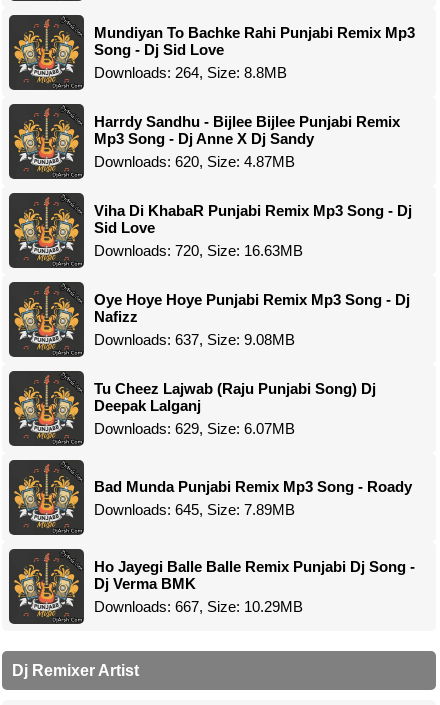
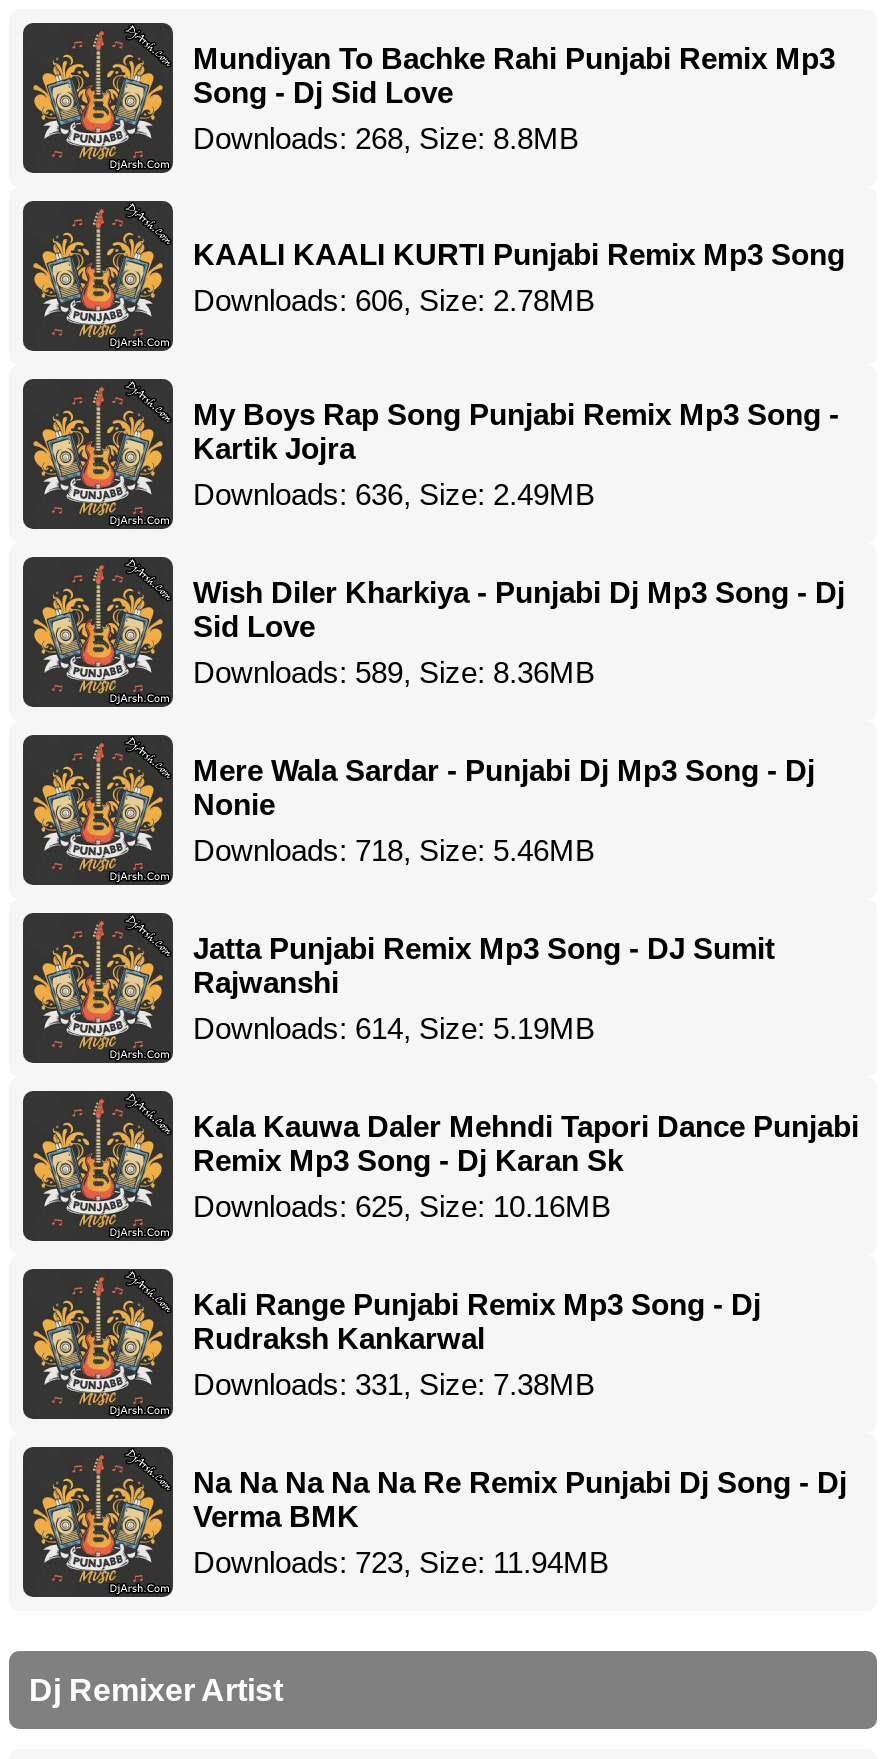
- Downloads: 264, Size: 8.8MB
- Harrdy Sandhu - Bijlee Bijlee Punjabi Remix
- Mp3 Song - Dj Anne X Dj Sandy
- Downloads: 620, Size: 4.87MB
- Viha Di KhabaR Punjabi Remix Mp3 Song - Dj
+ Downloads: 268, Size: 8.8MB
+ KAALI KAALI KURTI Punjabi Remix Mp3 Song
+ Downloads: 606, Size: 2.78MB
+ My Boys Rap Song Punjabi Remix Mp3 Song -
+ Kartik Jojra
+ Downloads: 636, Size: 2.49MB
+ Wish Diler Kharkiya - Punjabi Dj Mp3 Song - Dj

- Downloads: 720, Size: 16.63MB
- Oye Hoye Hoye Punjabi Remix Mp3 Song - Dj
- Nafizz
- Downloads: 637, Size: 9.08MB
- Tu Cheez Lajwab (Raju Punjabi Song) Dj
- Deepak Lalganj
- Downloads: 629, Size: 6.07MB
- Bad Munda Punjabi Remix Mp3 Song - Roady
- Downloads: 645, Size: 7.89MB
- Ho Jayegi Balle Balle Remix Punjabi Dj Song -
- Dj Verma BMK
- Downloads: 667, Size: 10.29MB
+ Downloads: 589, Size: 8.36MB
+ Mere Wala Sardar - Punjabi Dj Mp3 Song - Dj
+ Nonie
+ Downloads: 718, Size: 5.46MB
+ Jatta Punjabi Remix Mp3 Song - DJ Sumit
+ Rajwanshi
+ Downloads: 614, Size: 5.19MB
+ Kala Kauwa Daler Mehndi Tapori Dance Punjabi
+ Remix Mp3 Song - Dj Karan Sk
+ Downloads: 625, Size: 10.16MB
+ Kali Range Punjabi Remix Mp3 Song - Dj
+ Rudraksh Kankarwal
+ Downloads: 331, Size: 7.38MB
+ Na Na Na Na Na Re Remix Punjabi Dj Song - Dj
+ Verma BMK
+ Downloads: 723, Size: 11.94MB
